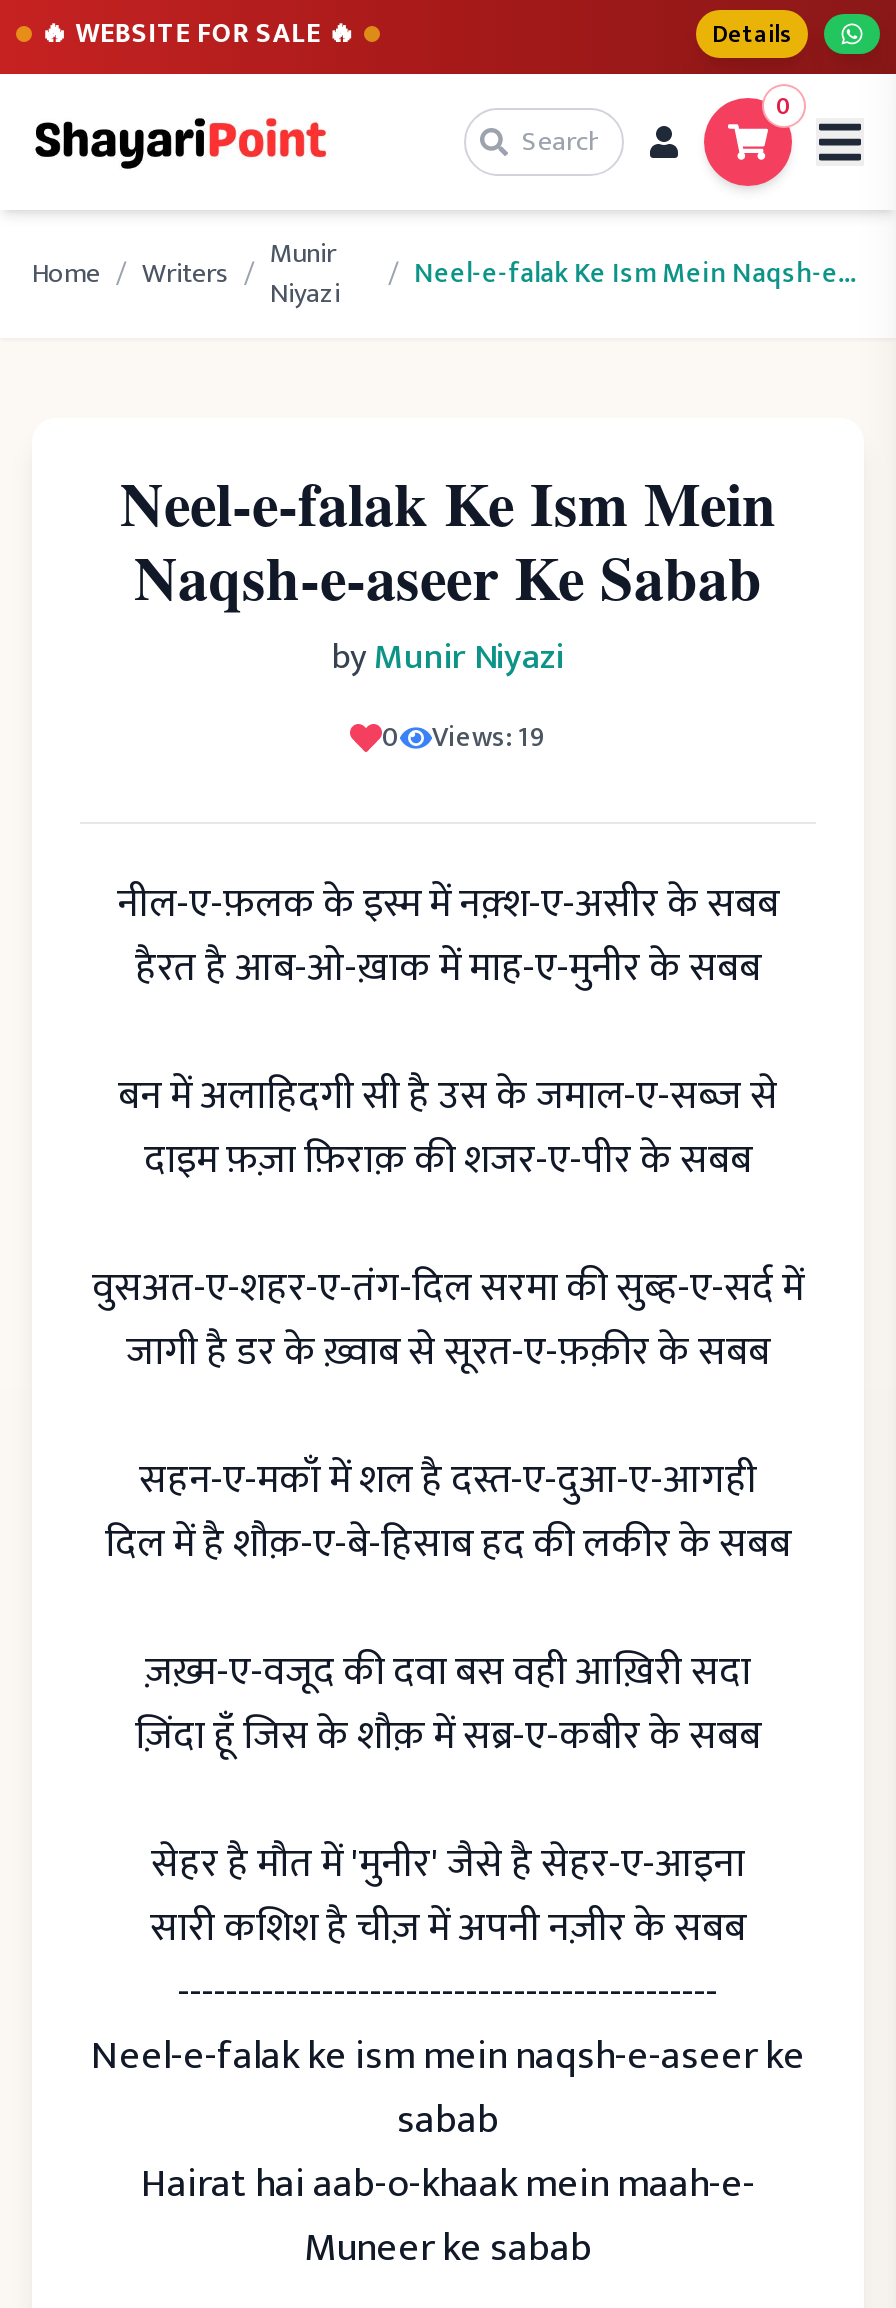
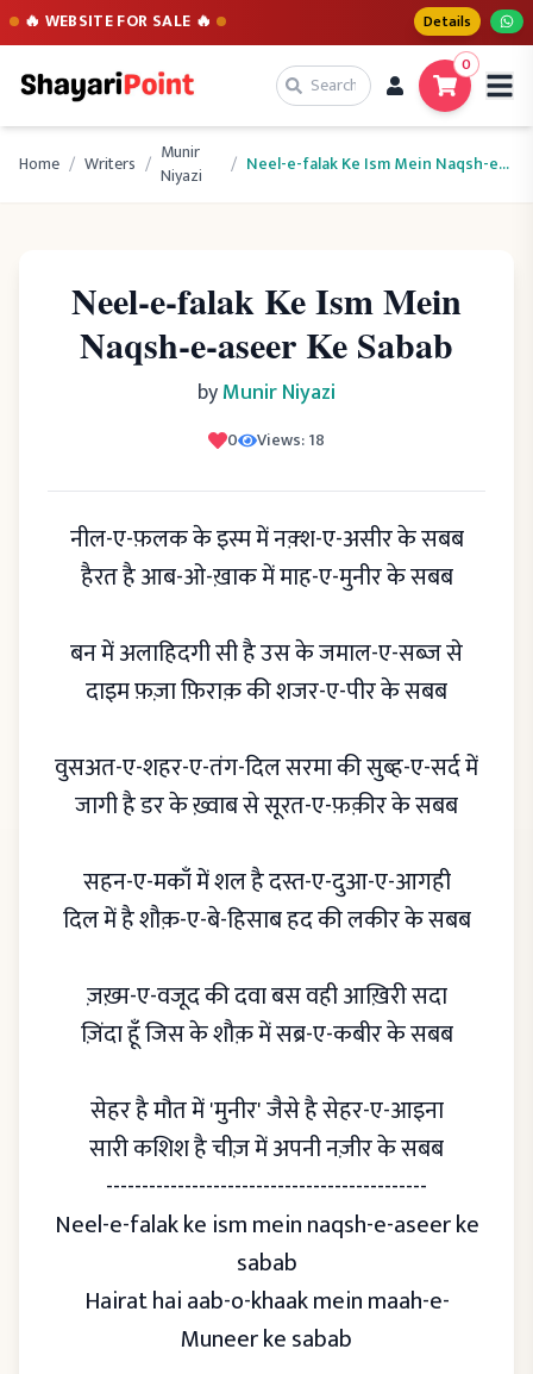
- Views: 19
+ Views: 18
